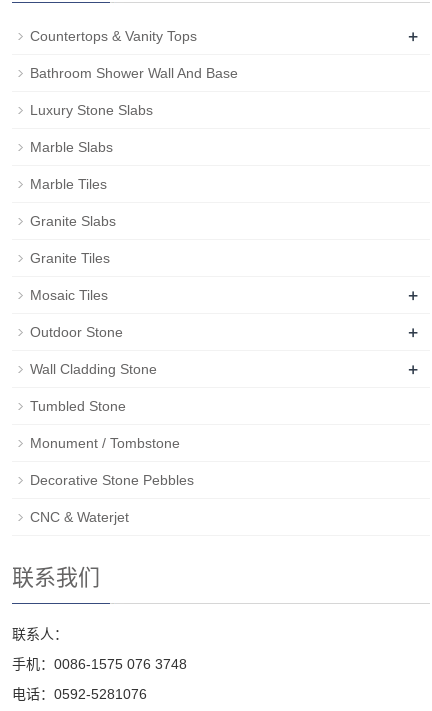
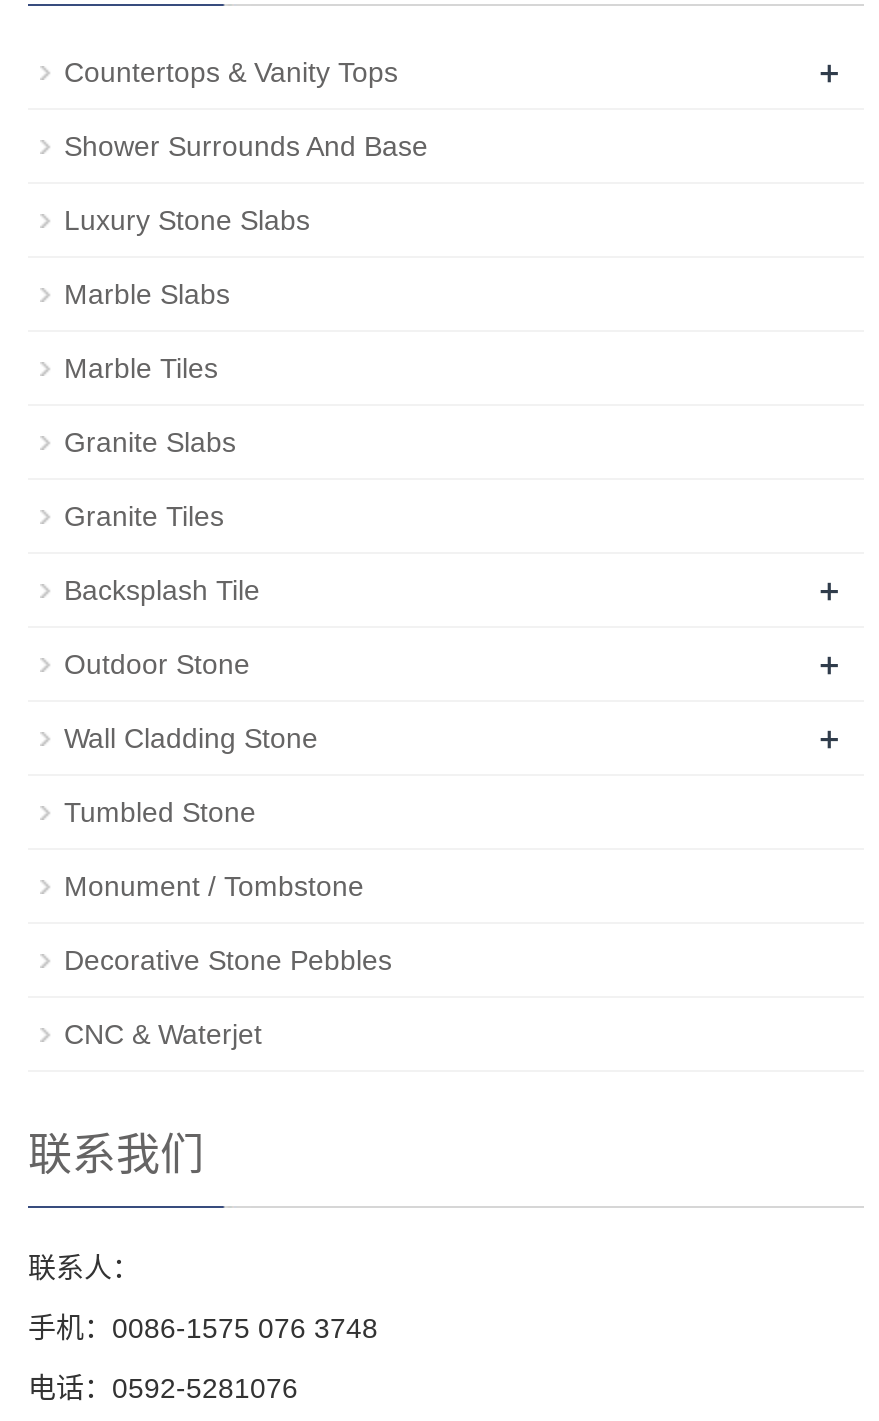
- Bathroom Shower Wall And Base
+ Shower Surrounds And Base

- Mosaic Tiles
+ Backsplash Tile
